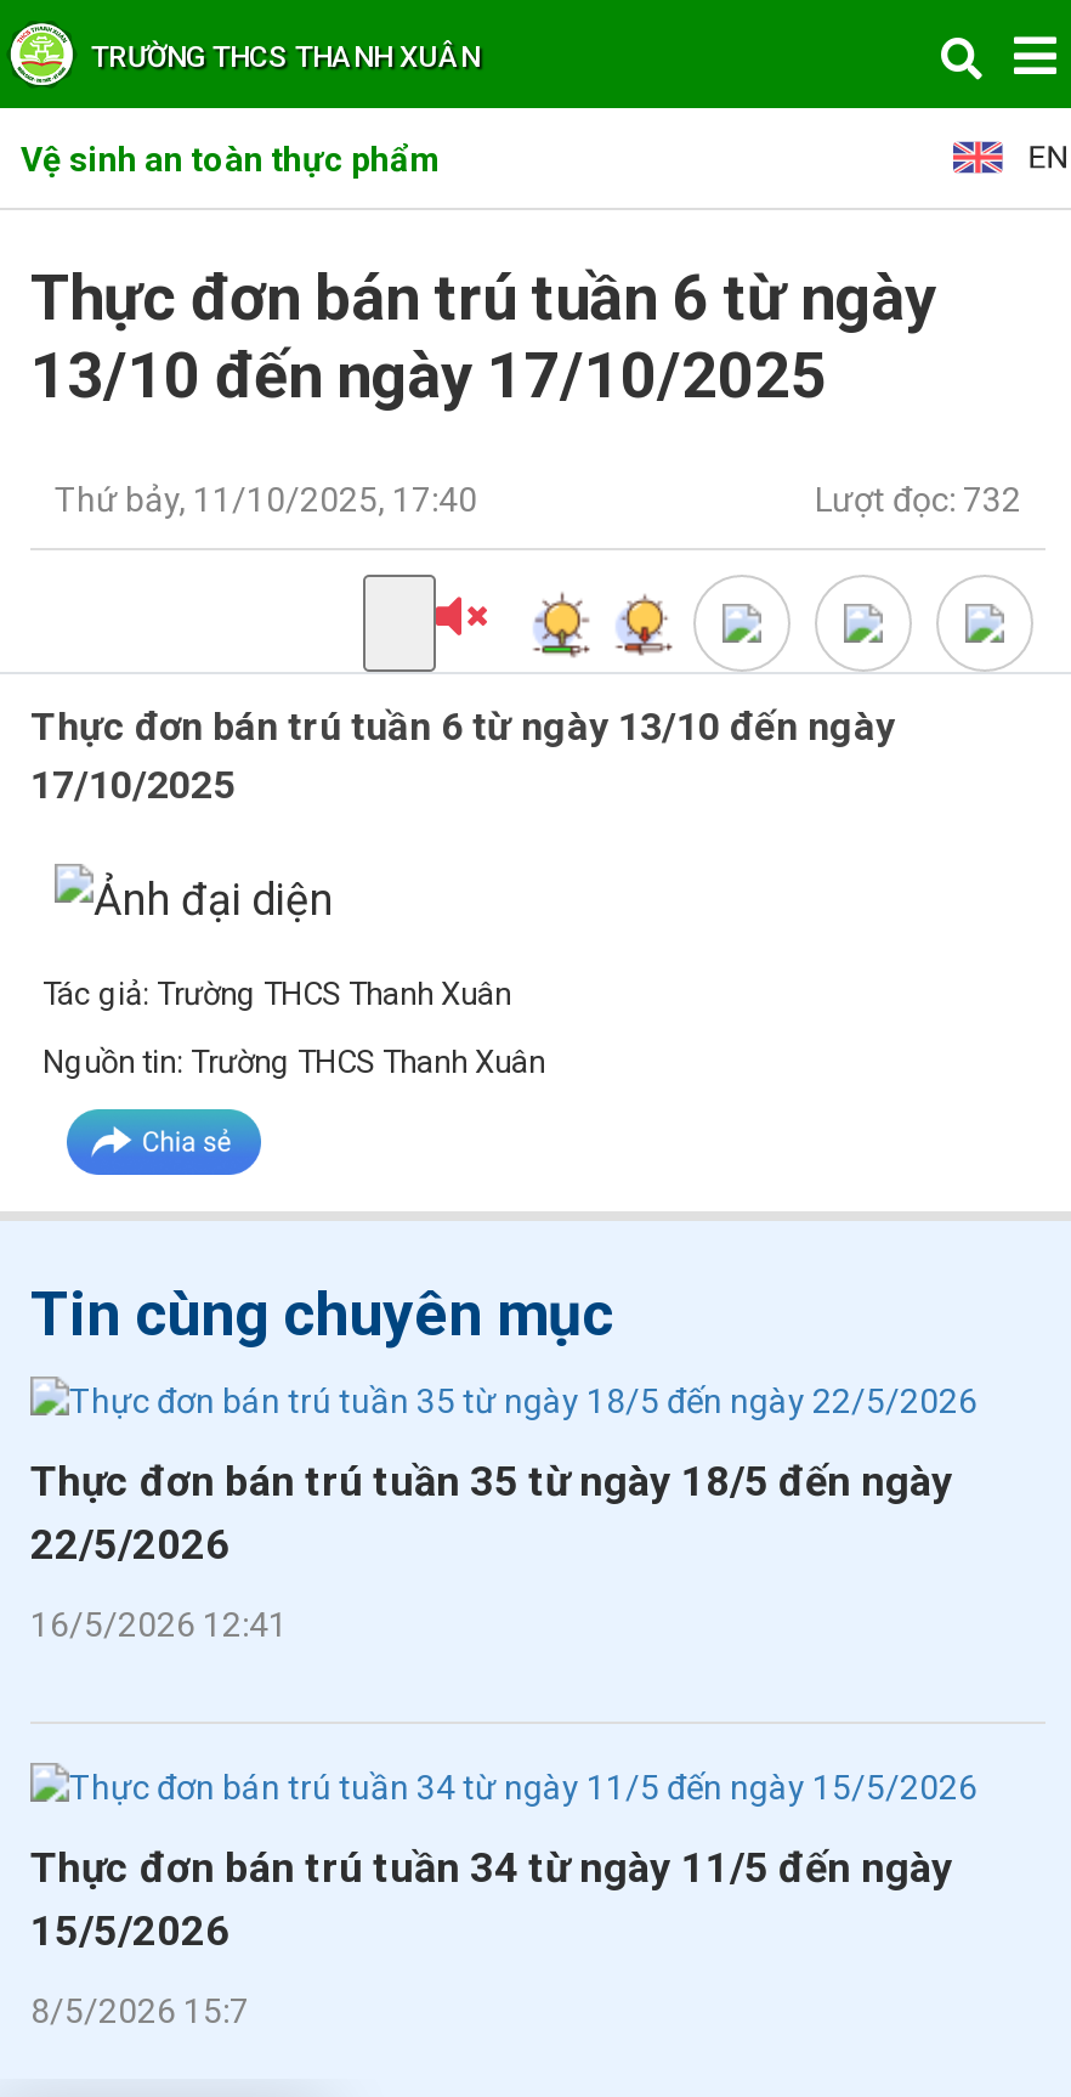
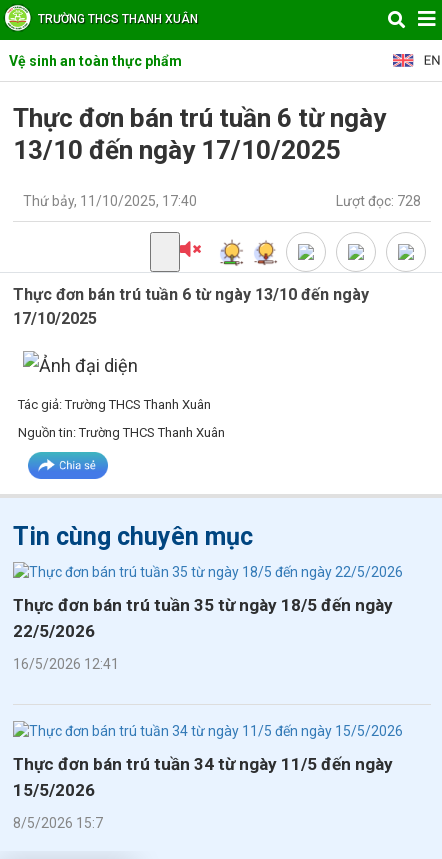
- Lượt đọc: 732
+ Lượt đọc: 728
